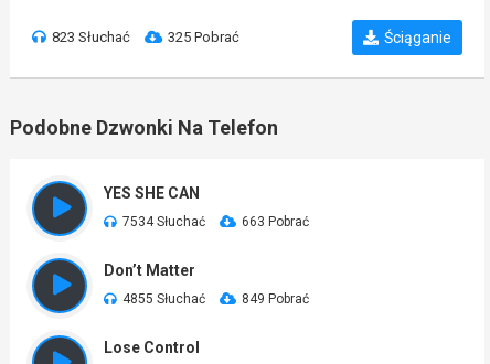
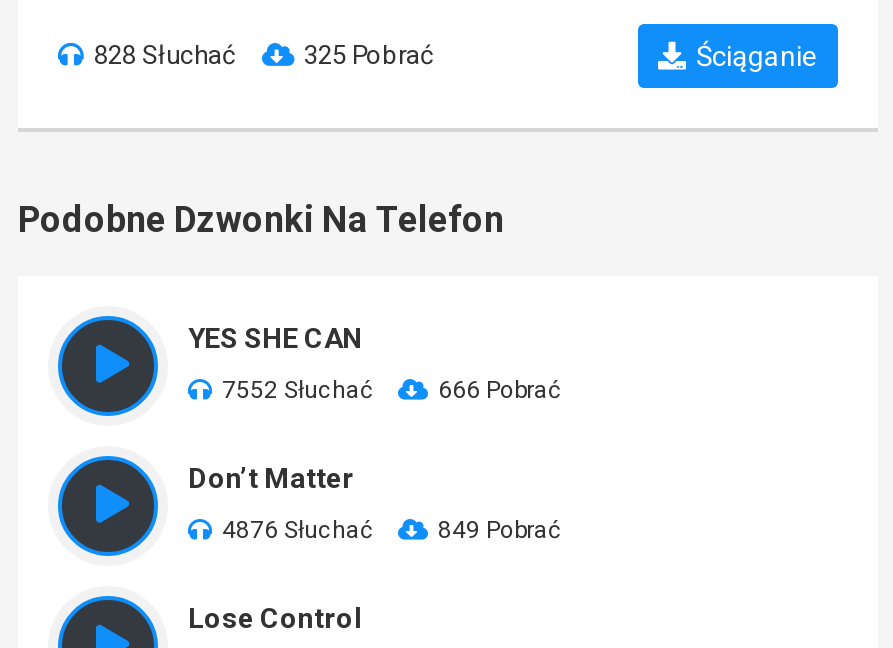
- 823 Słuchać
+ 828 Słuchać

- 7534 Słuchać
+ 7552 Słuchać

- 663 Pobrać
+ 666 Pobrać

- 4855 Słuchać
+ 4876 Słuchać
